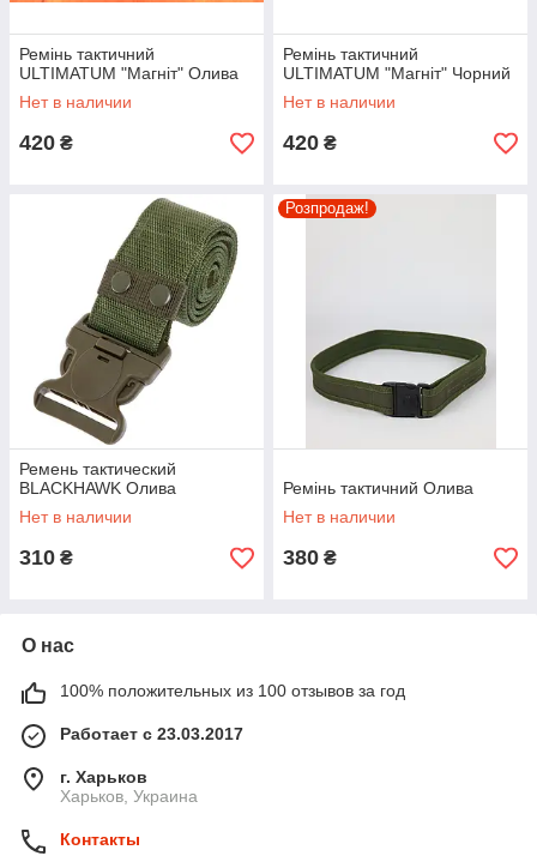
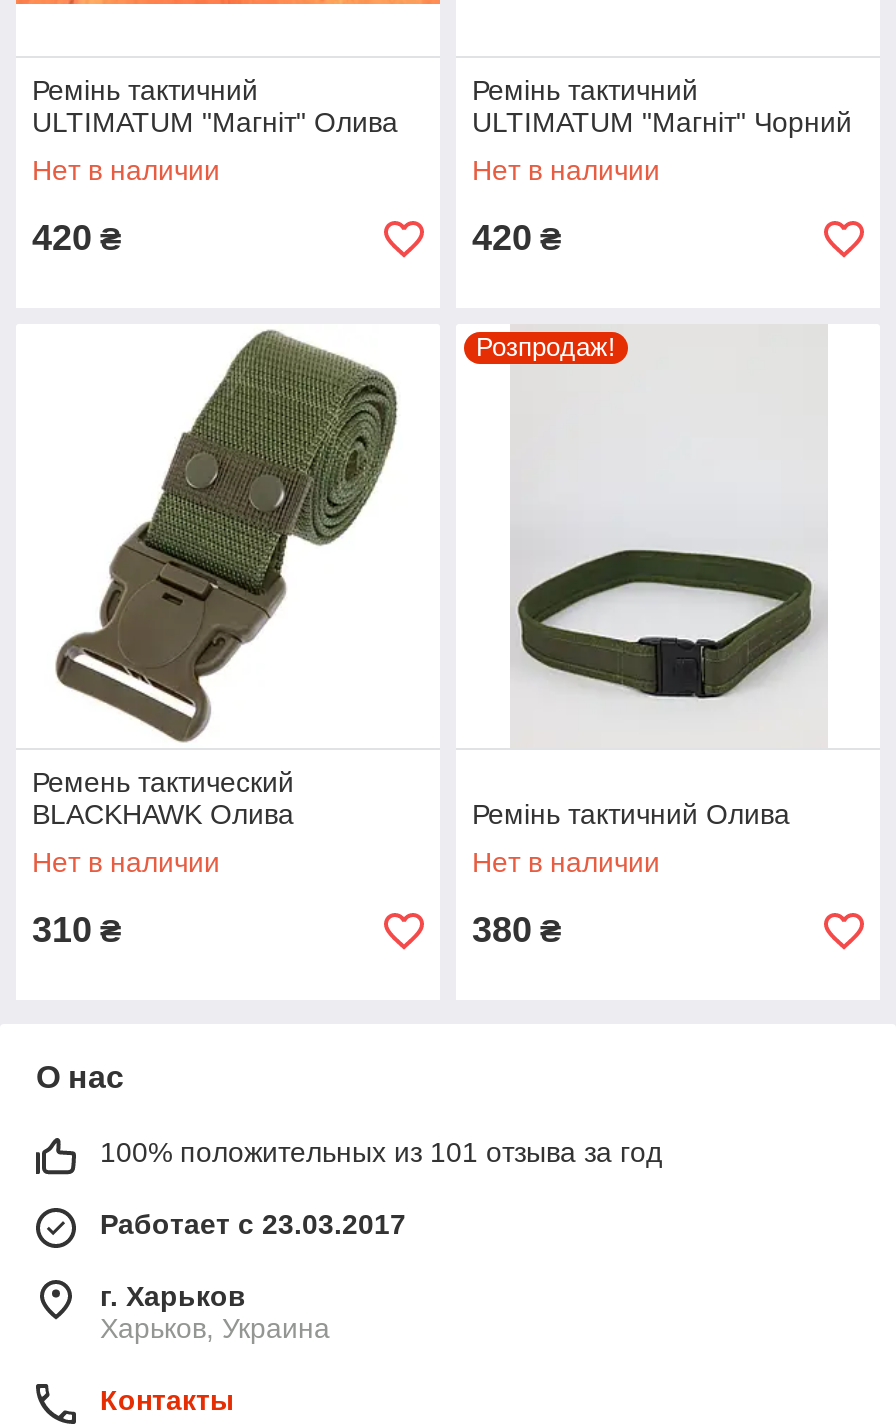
- 100% положительных из 100 отзывов за год
+ 100% положительных из 101 отзыва за год
